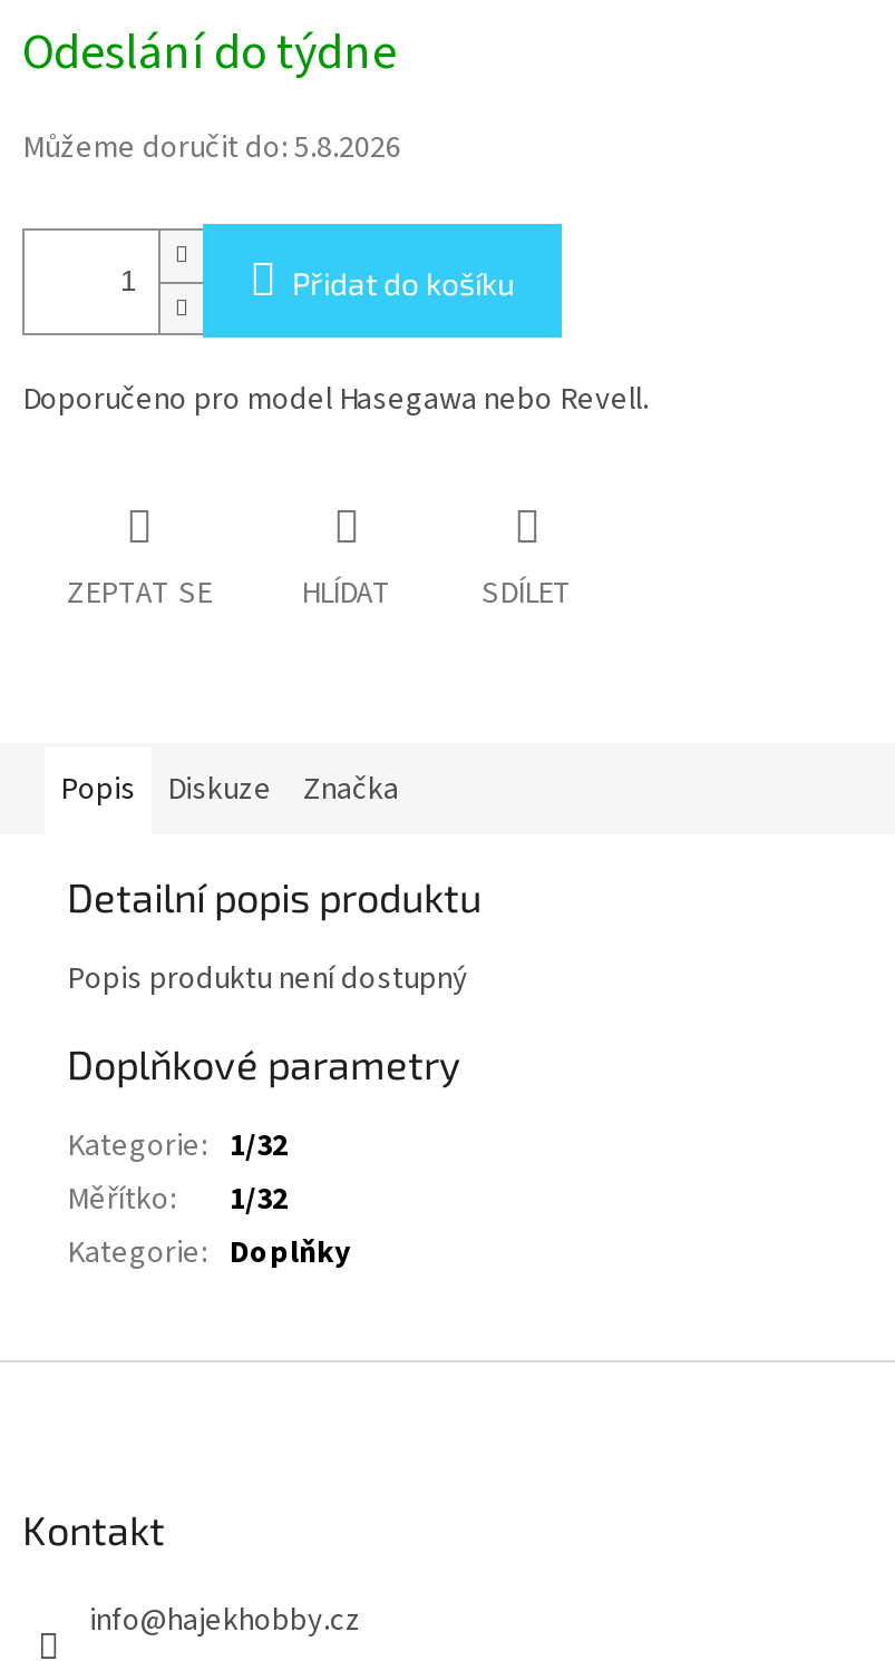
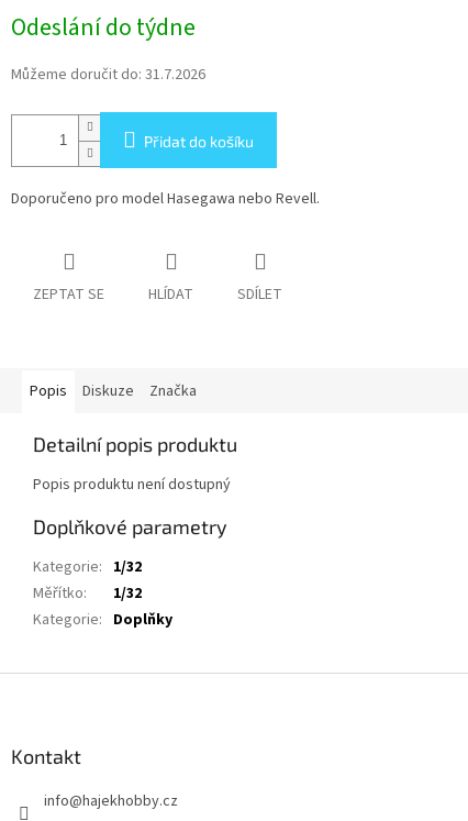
- Můžeme doručit do: 5.8.2026
+ Můžeme doručit do: 31.7.2026
